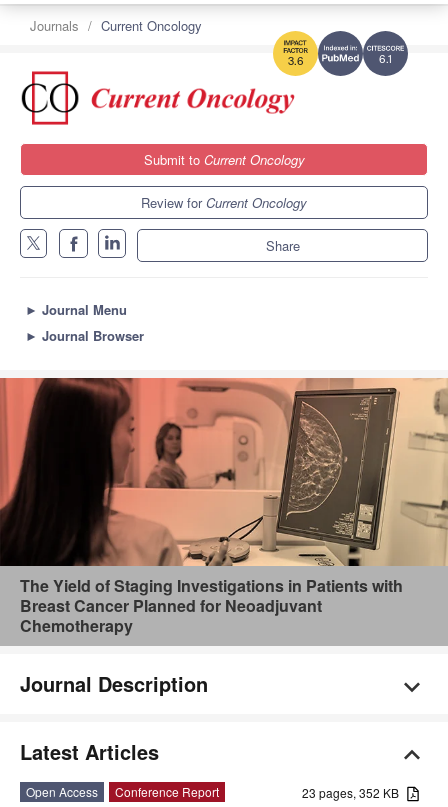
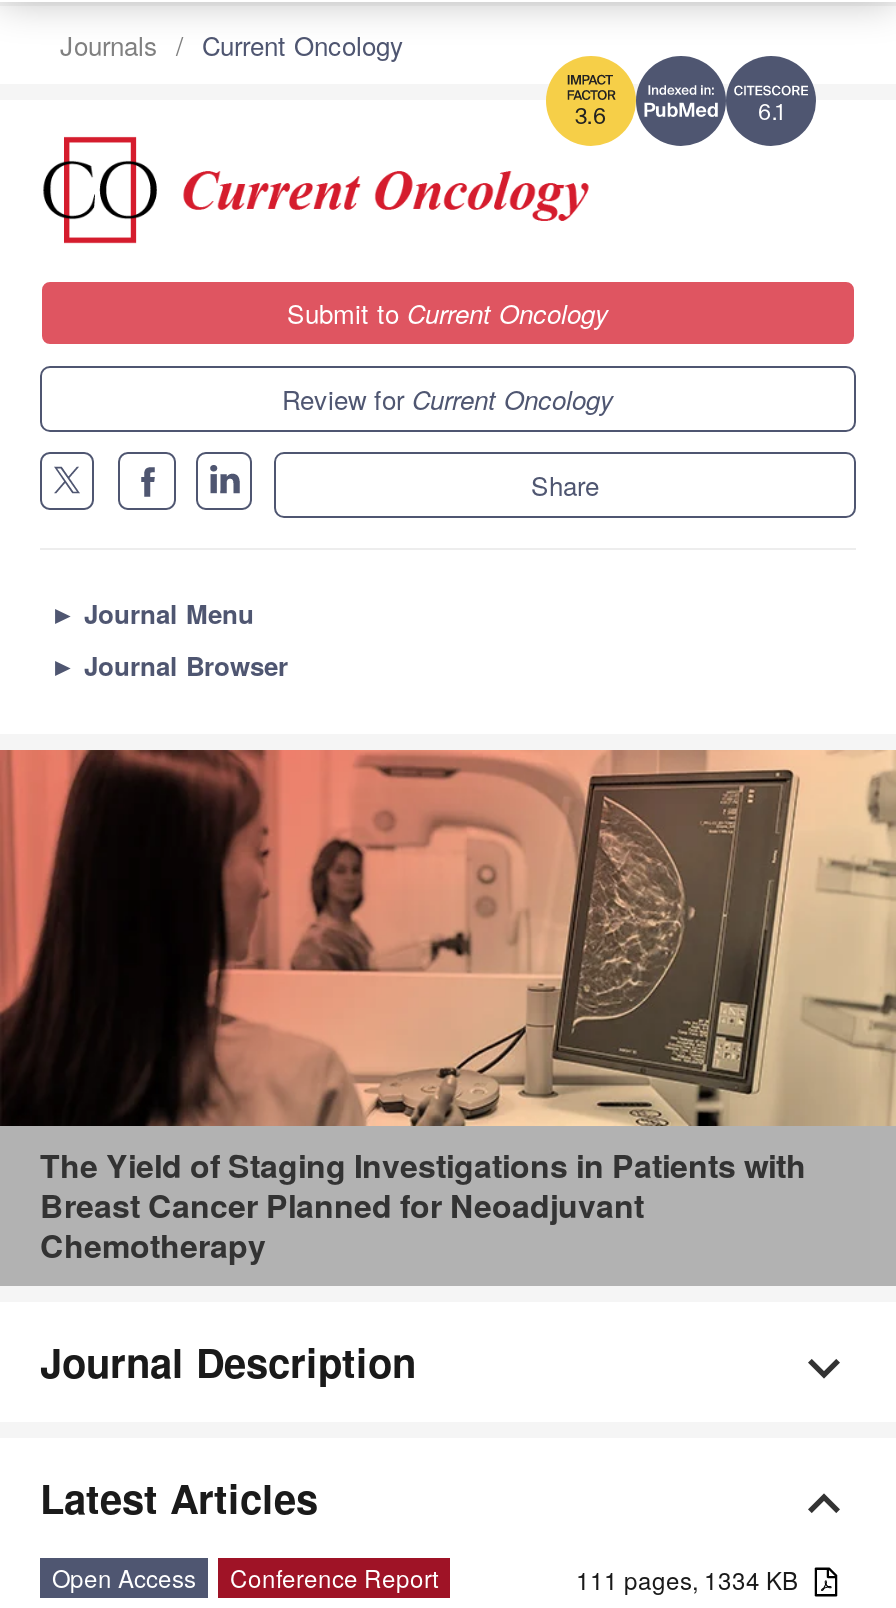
- 23 pages, 352 KB
+ 111 pages, 1334 KB
